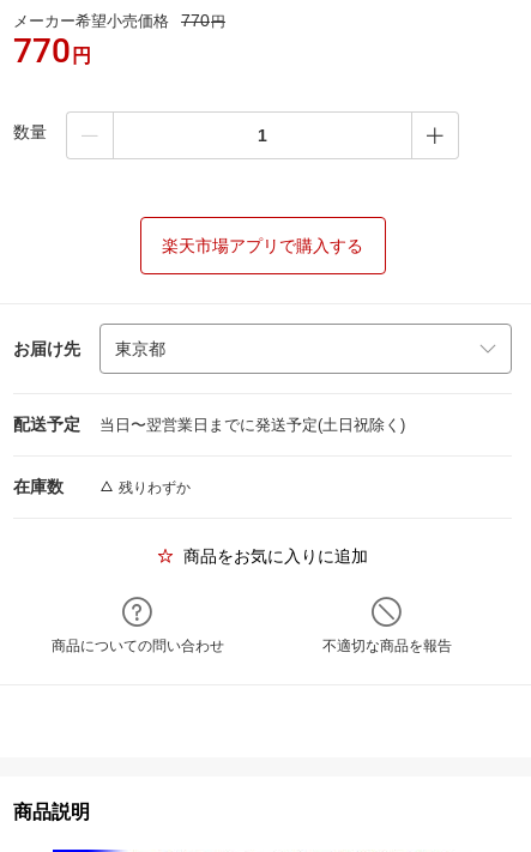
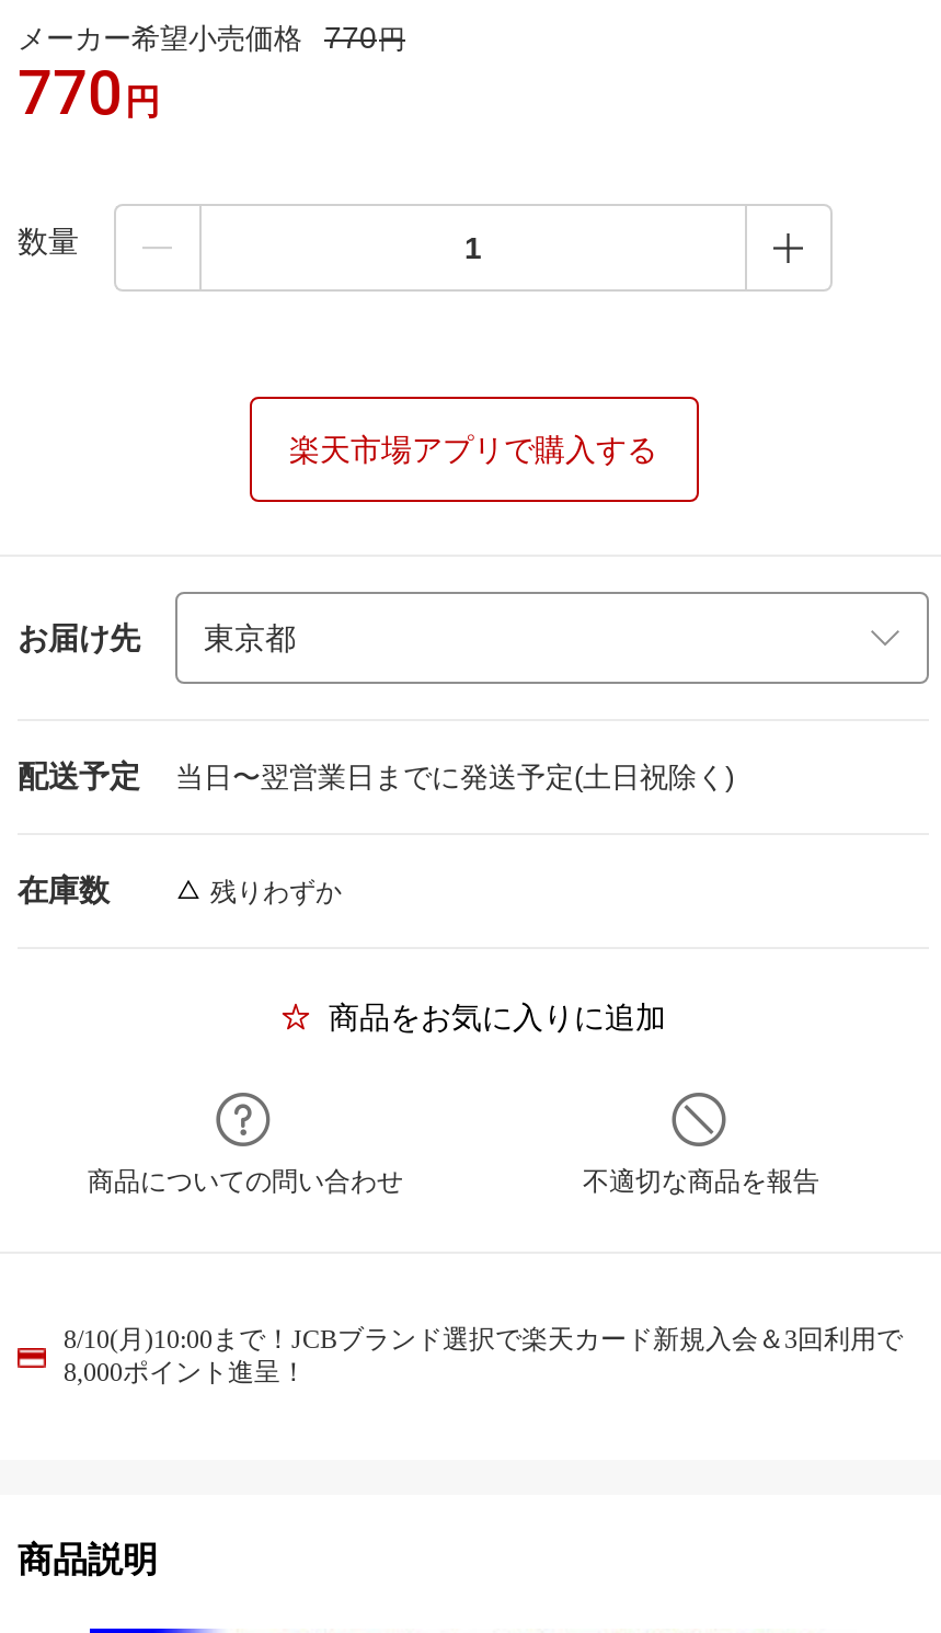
+ 8/10(月)10:00まで！JCBブランド選択で楽天カード新規入会＆3回利用で
+ 8,000ポイント進呈！
